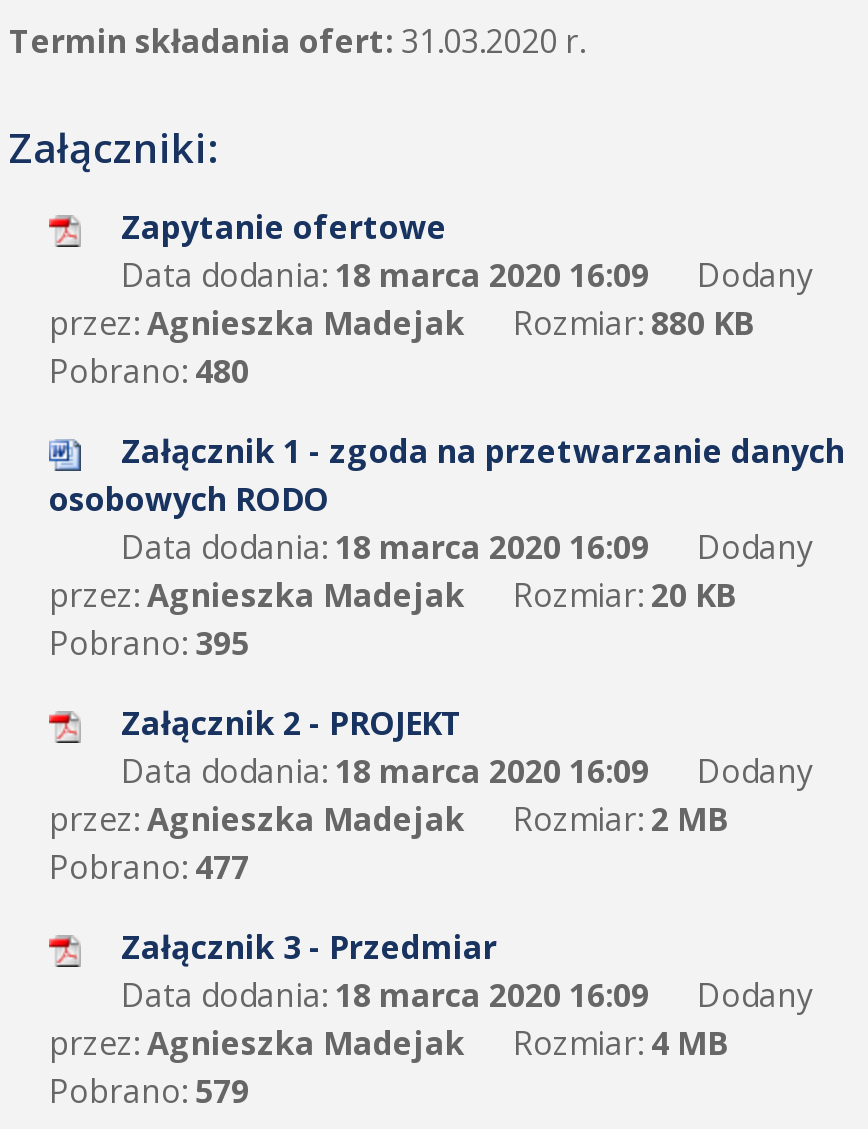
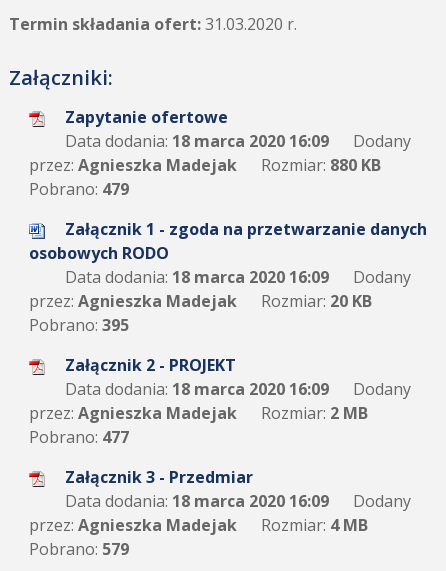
- Pobrano: 480
+ Pobrano: 479
